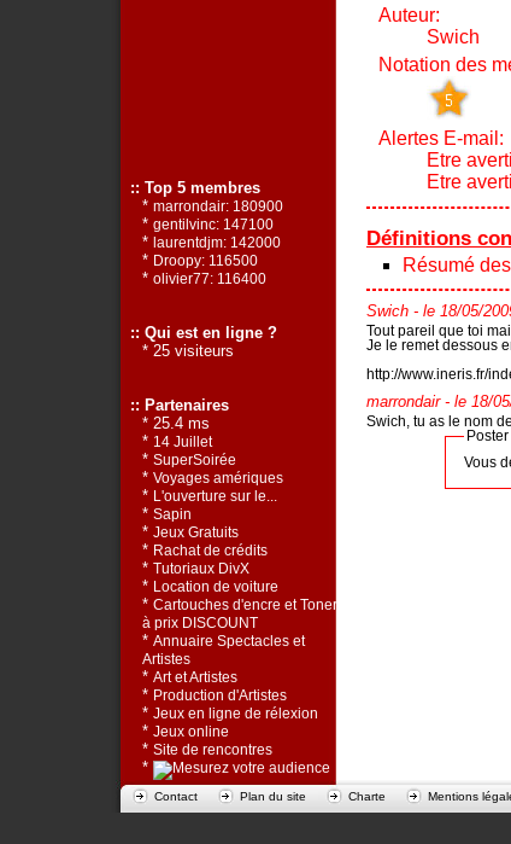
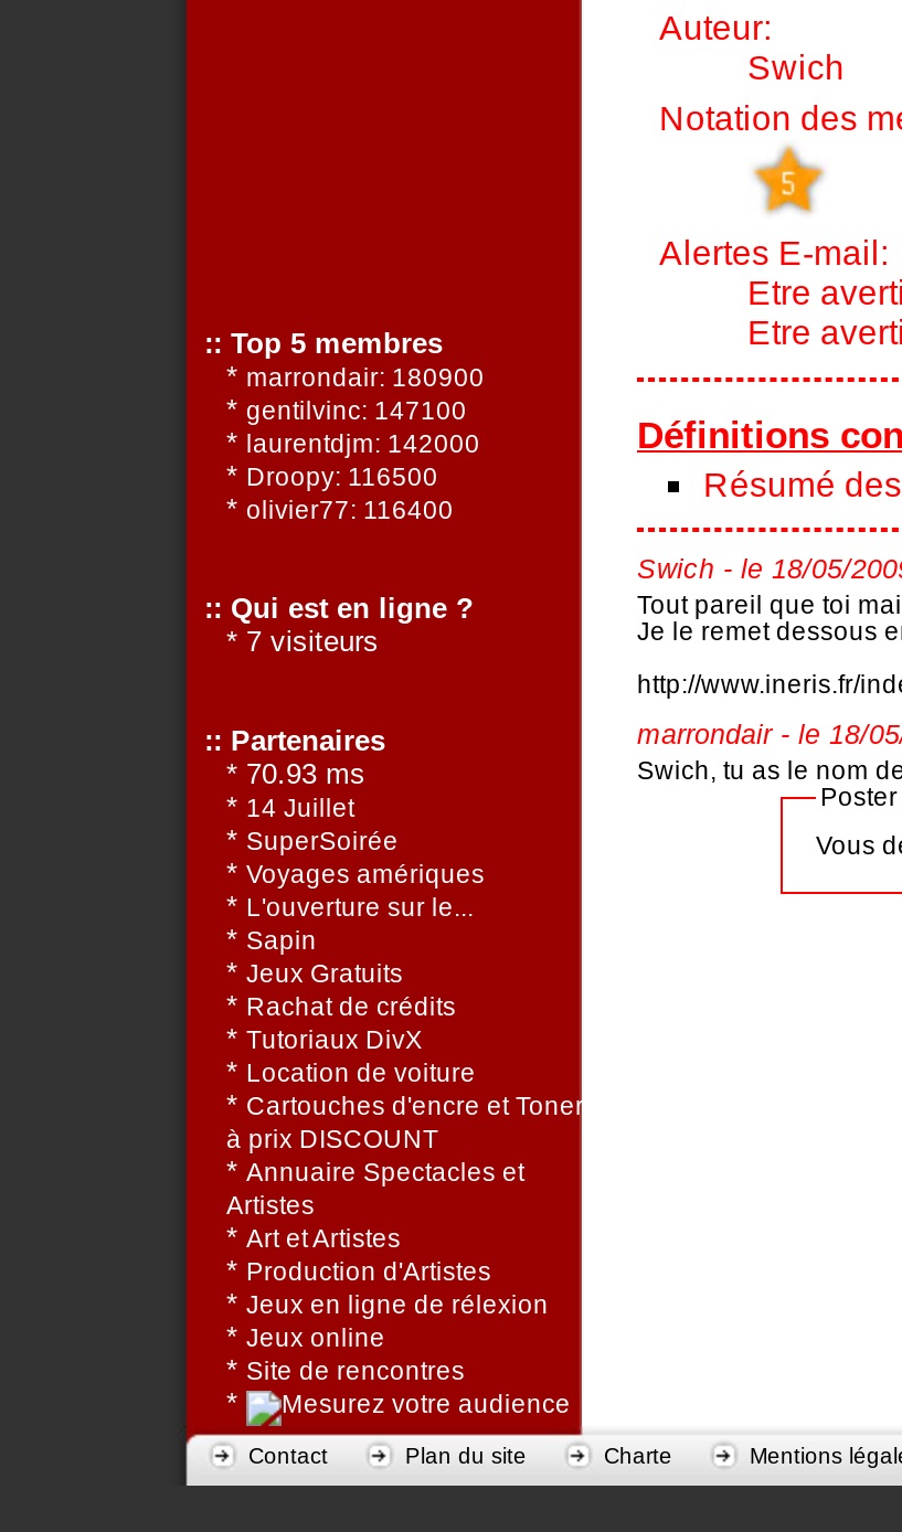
- * 25 visiteurs
+ * 7 visiteurs

- * 25.4 ms
+ * 70.93 ms
